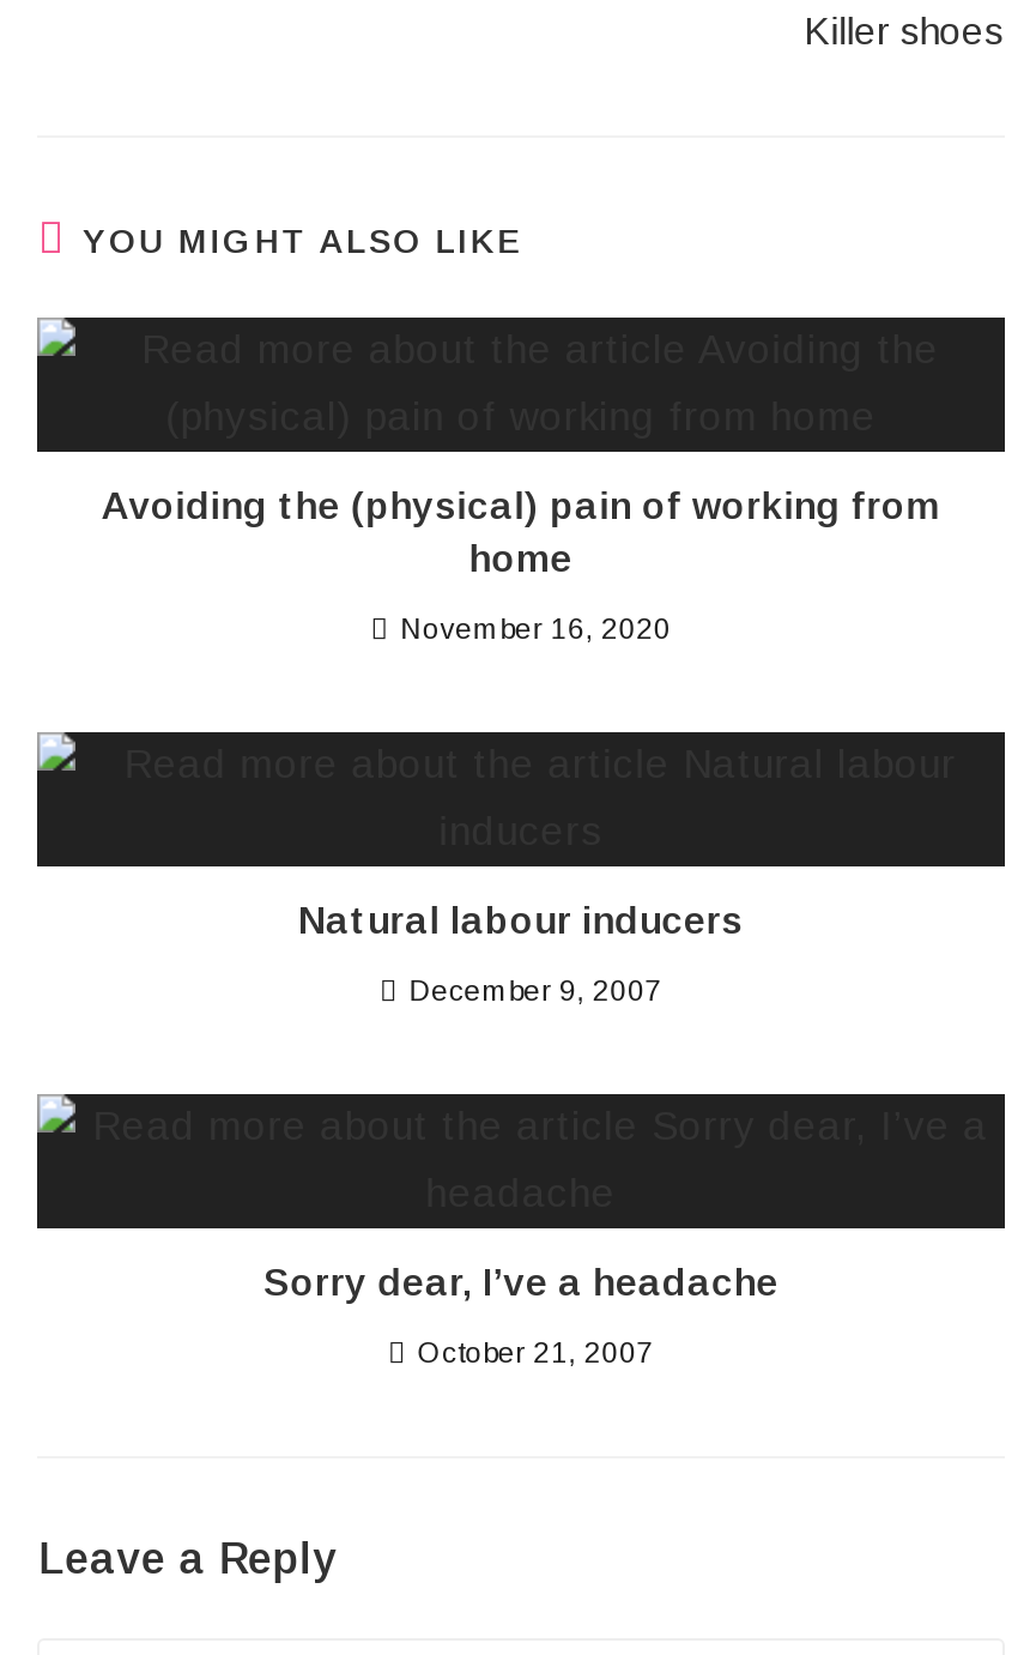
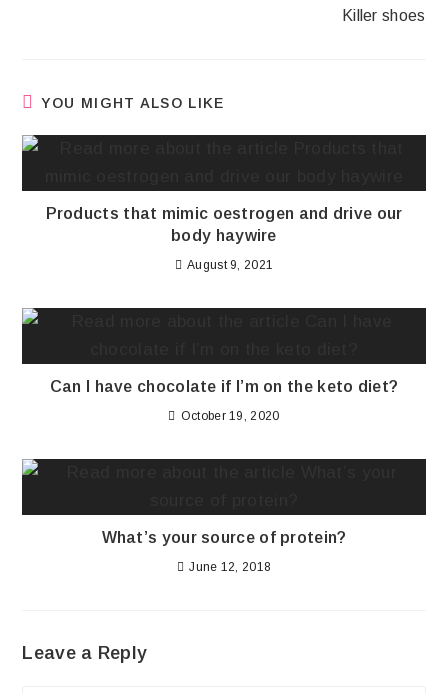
- Avoiding the (physical) pain of working from
- home
+ Products that mimic oestrogen and drive our
+ body haywire

- November 16, 2020
+ August 9, 2021

- Natural labour inducers
+ Can I have chocolate if I’m on the keto diet?

- December 9, 2007
+ October 19, 2020

- Sorry dear, I’ve a headache
+ What’s your source of protein?

- October 21, 2007
+ June 12, 2018
